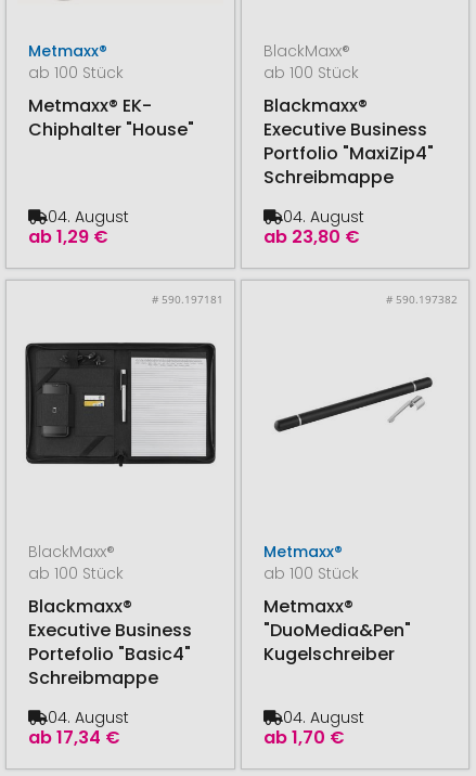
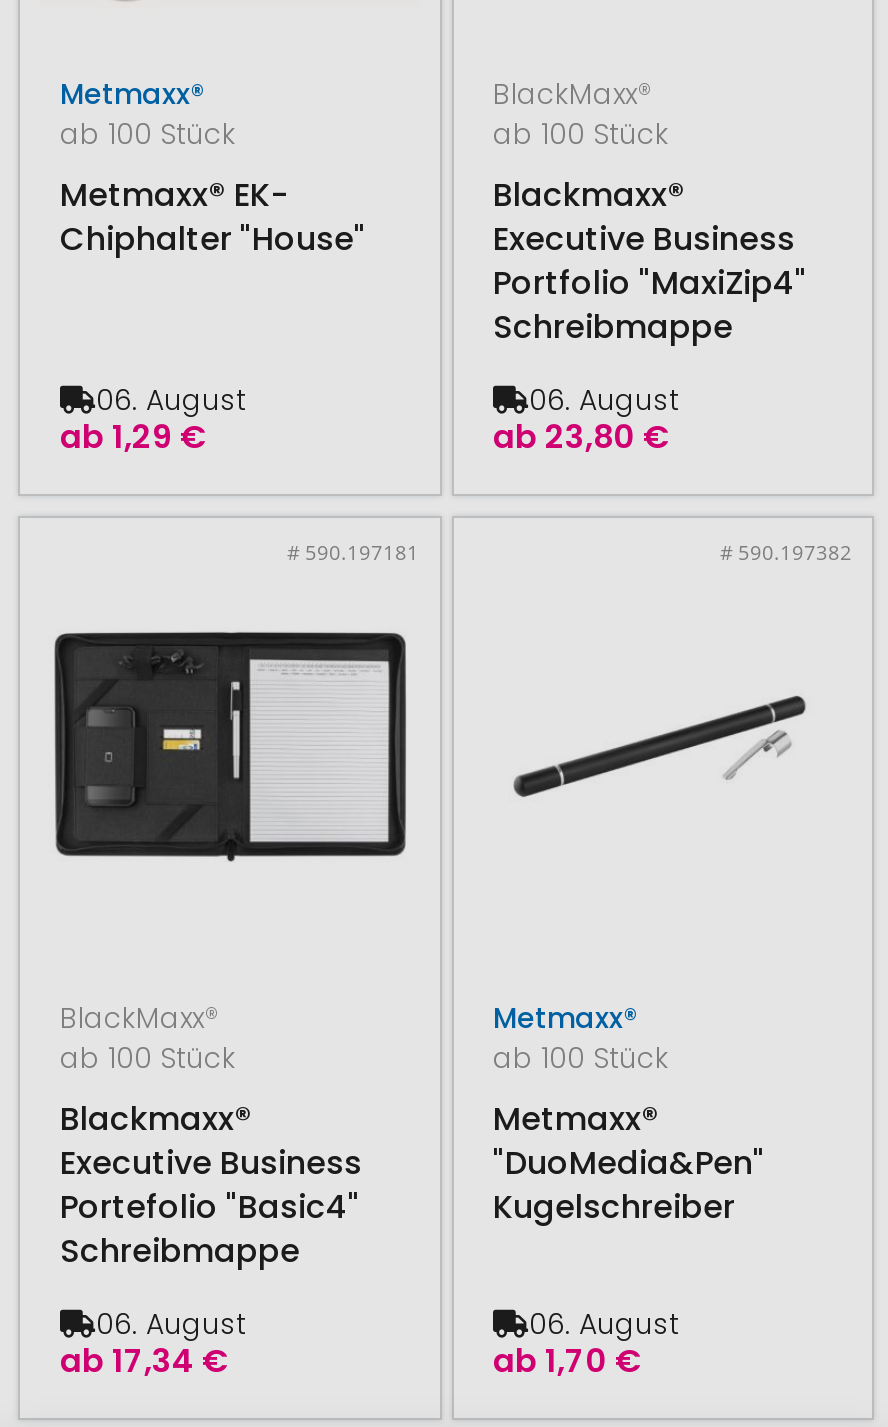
- 04. August
+ 06. August

- 04. August
+ 06. August

- 04. August
+ 06. August

- 04. August
+ 06. August
